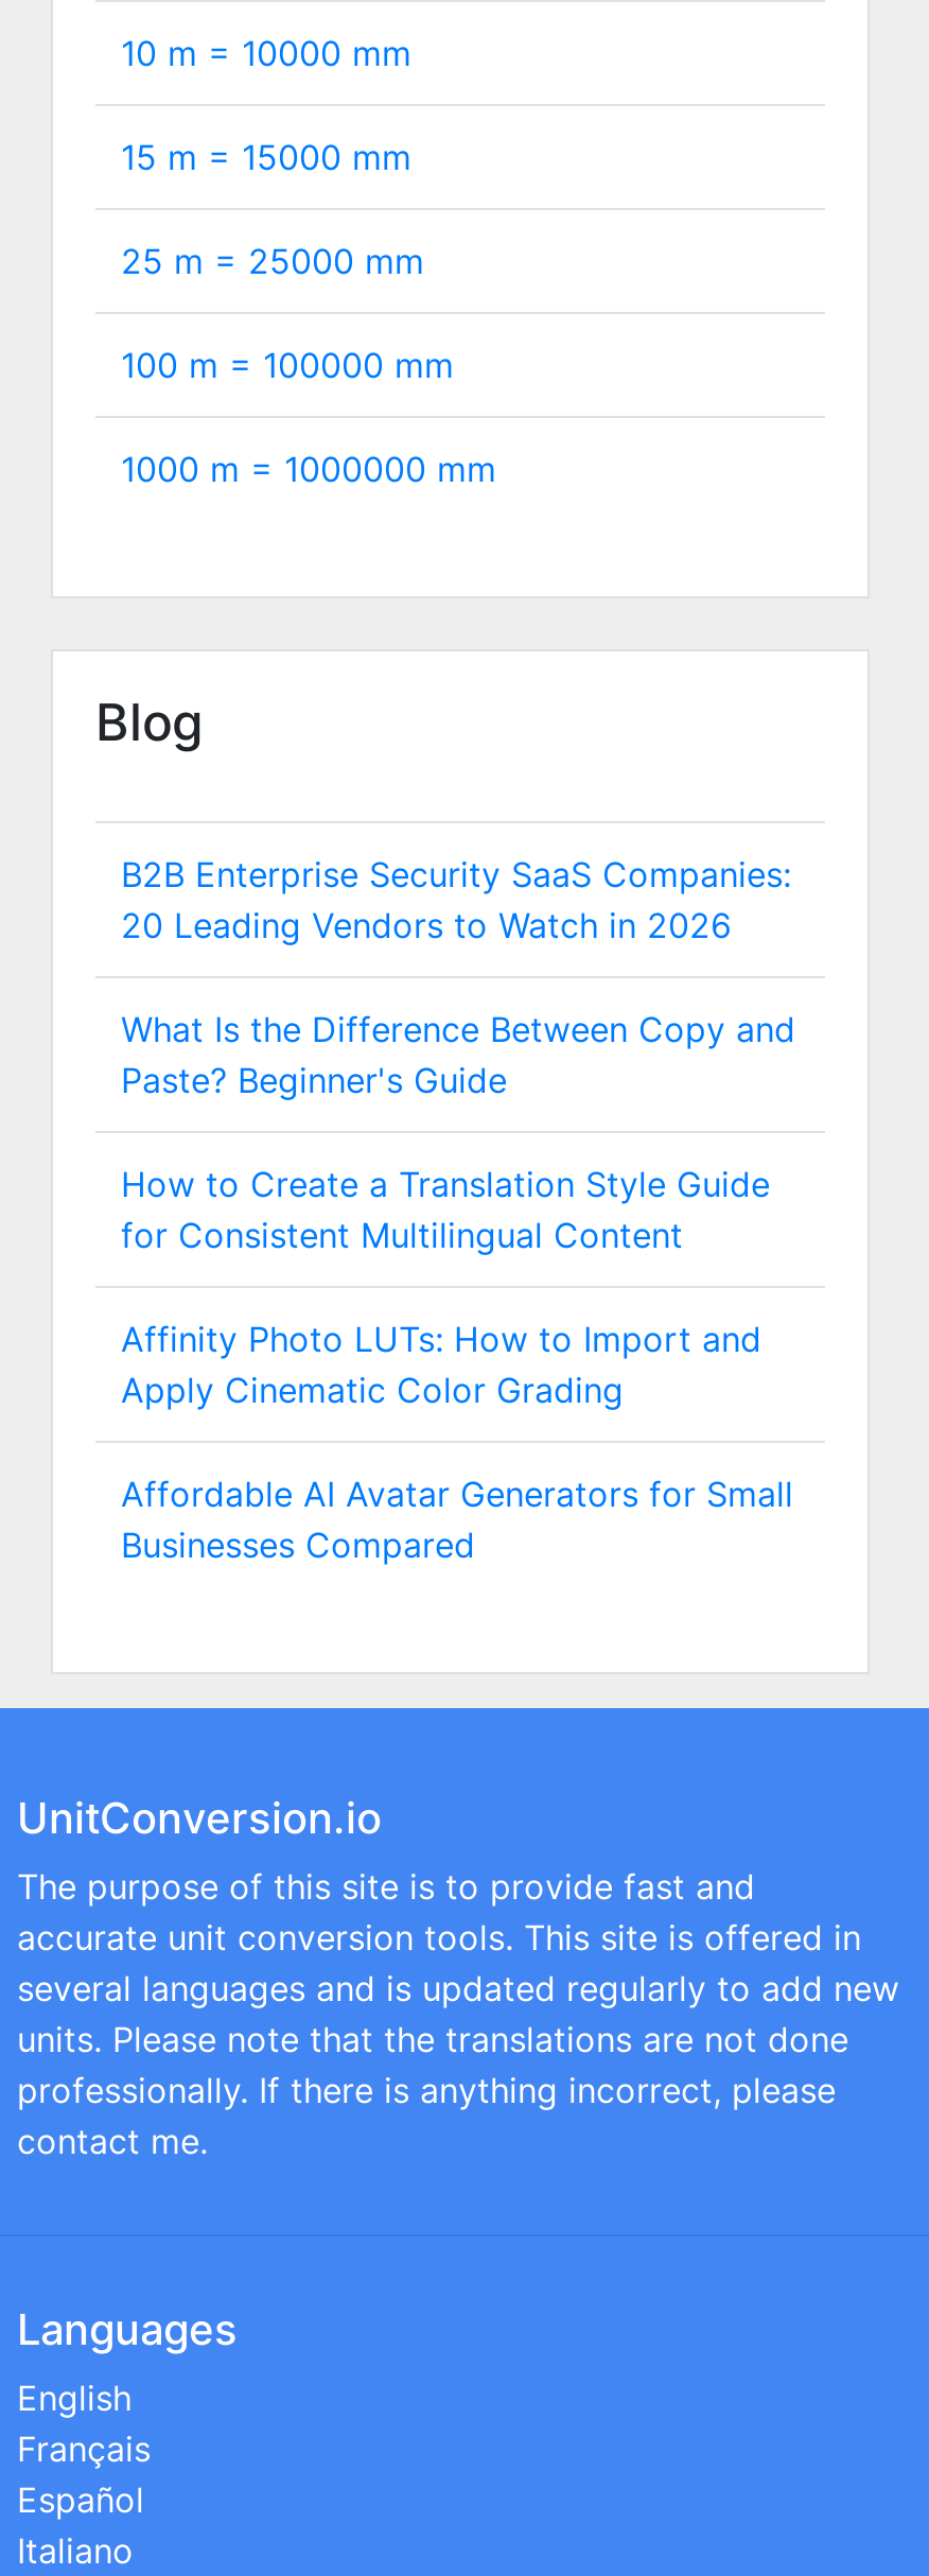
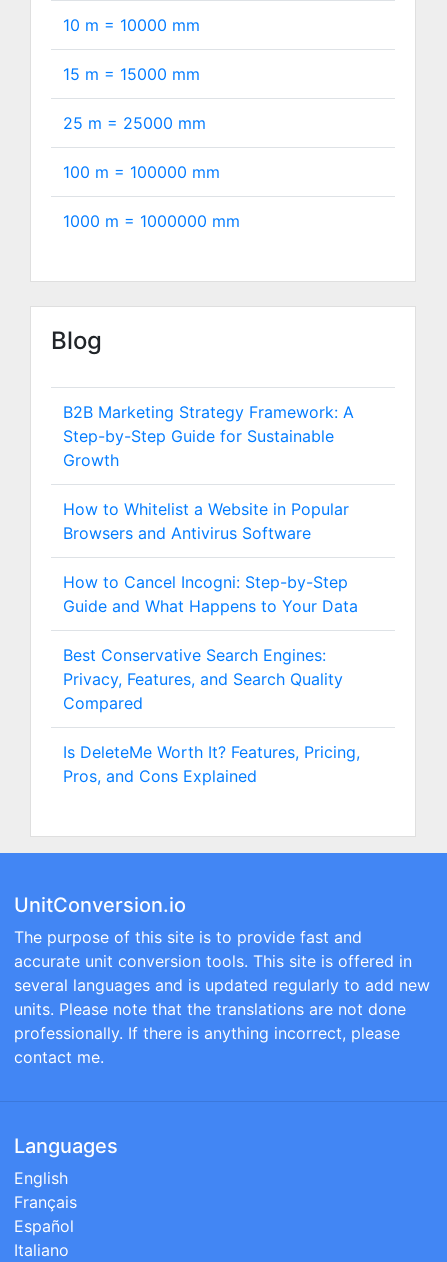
- B2B Enterprise Security SaaS Companies:
- 20 Leading Vendors to Watch in 2026
+ B2B Marketing Strategy Framework: A
+ Step-by-Step Guide for Sustainable
+ Growth

- What Is the Difference Between Copy and
- Paste? Beginner's Guide
+ How to Whitelist a Website in Popular
+ Browsers and Antivirus Software

- How to Create a Translation Style Guide
- for Consistent Multilingual Content
+ How to Cancel Incogni: Step-by-Step
+ Guide and What Happens to Your Data

- Affinity Photo LUTs: How to Import and
- Apply Cinematic Color Grading
+ Best Conservative Search Engines:
+ Privacy, Features, and Search Quality
+ Compared

- Affordable AI Avatar Generators for Small
- Businesses Compared
+ Is DeleteMe Worth It? Features, Pricing,
+ Pros, and Cons Explained
